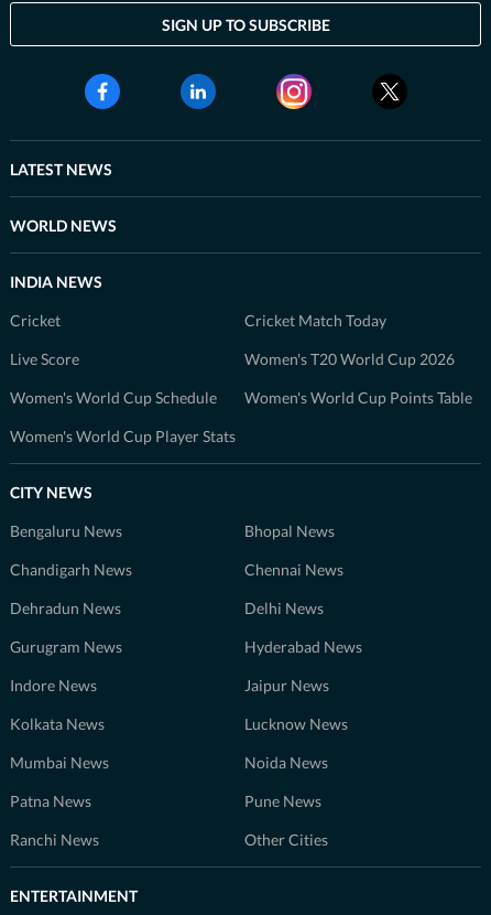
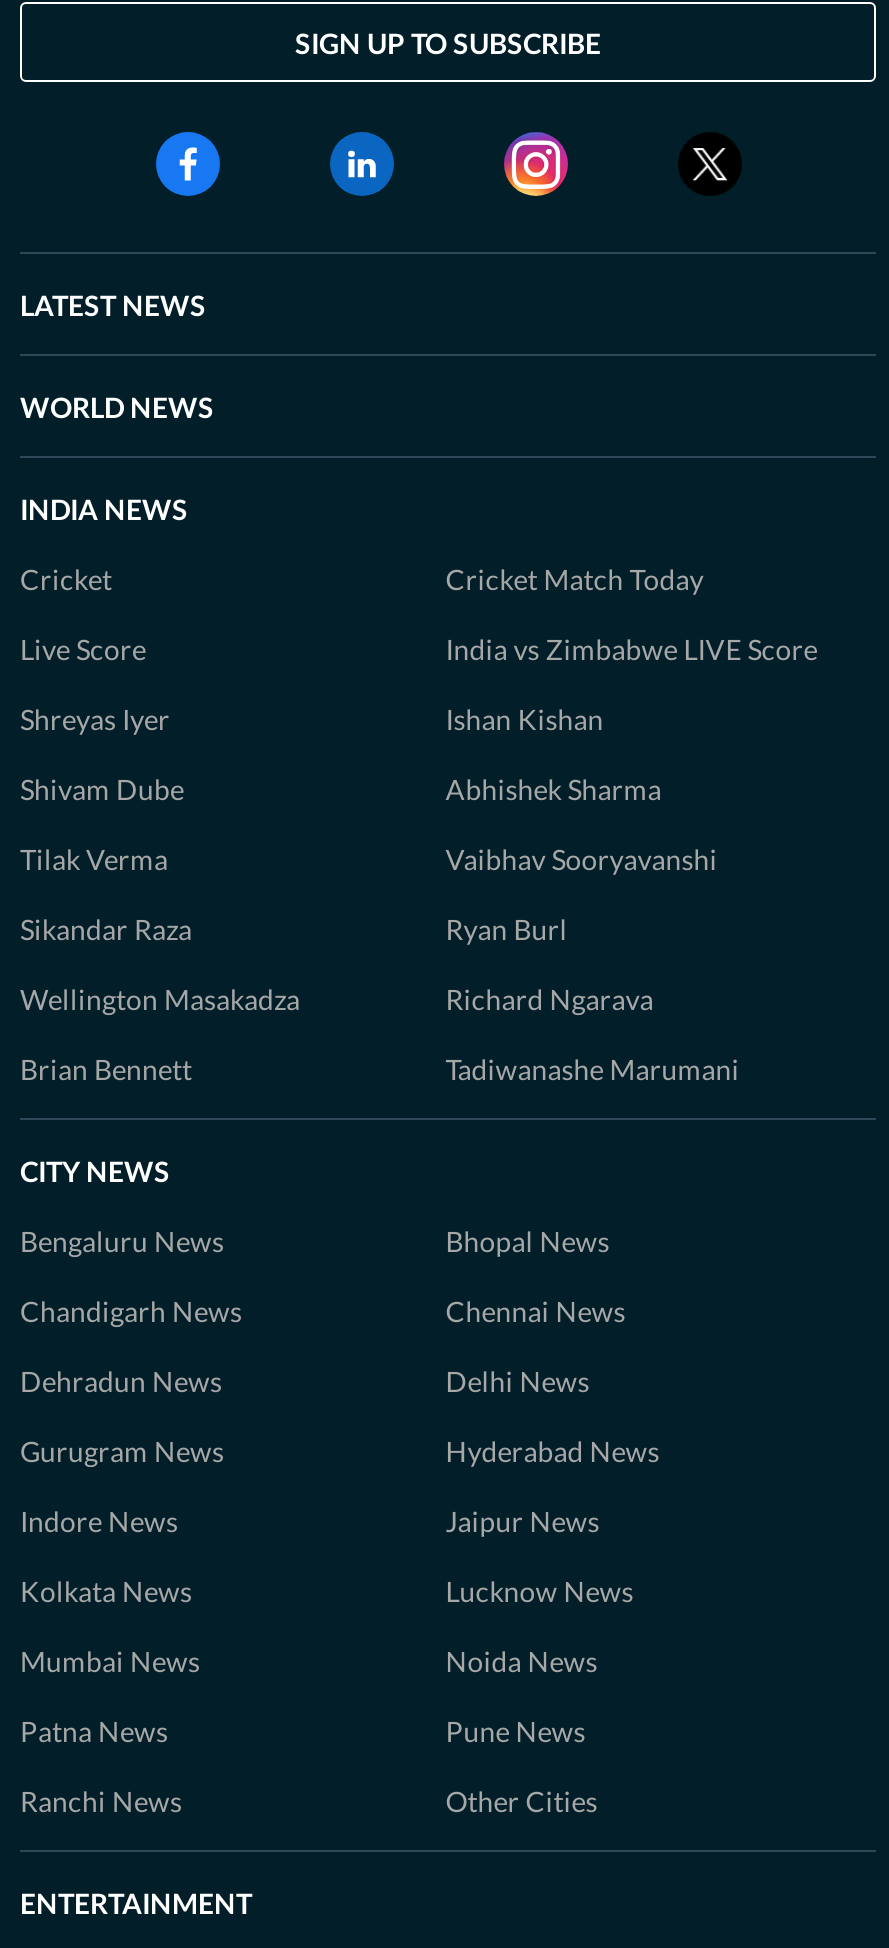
- Women's T20 World Cup 2026
- Women's World Cup Schedule
- Women's World Cup Points Table
- Women's World Cup Player Stats
+ India vs Zimbabwe LIVE Score
+ Shreyas Iyer
+ Ishan Kishan
+ Shivam Dube
+ Abhishek Sharma
+ Tilak Verma
+ Vaibhav Sooryavanshi
+ Sikandar Raza
+ Ryan Burl
+ Wellington Masakadza
+ Richard Ngarava
+ Brian Bennett
+ Tadiwanashe Marumani
